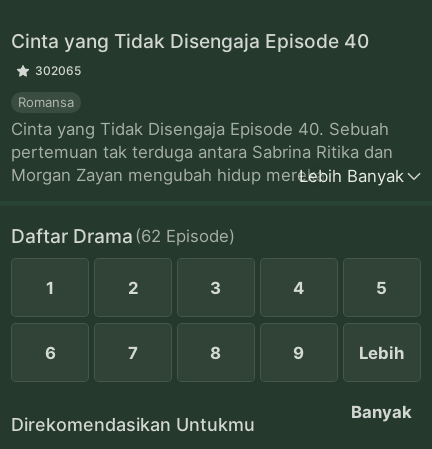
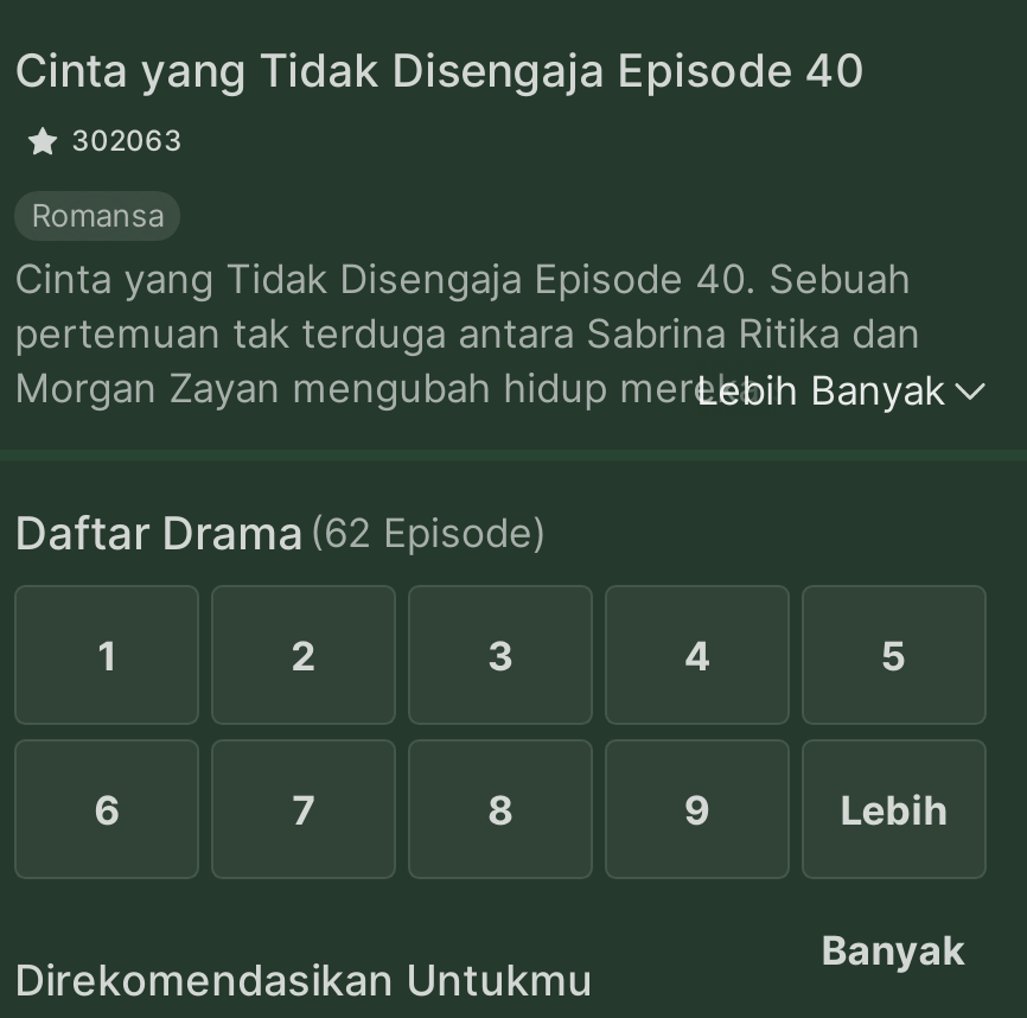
- 302065
+ 302063
